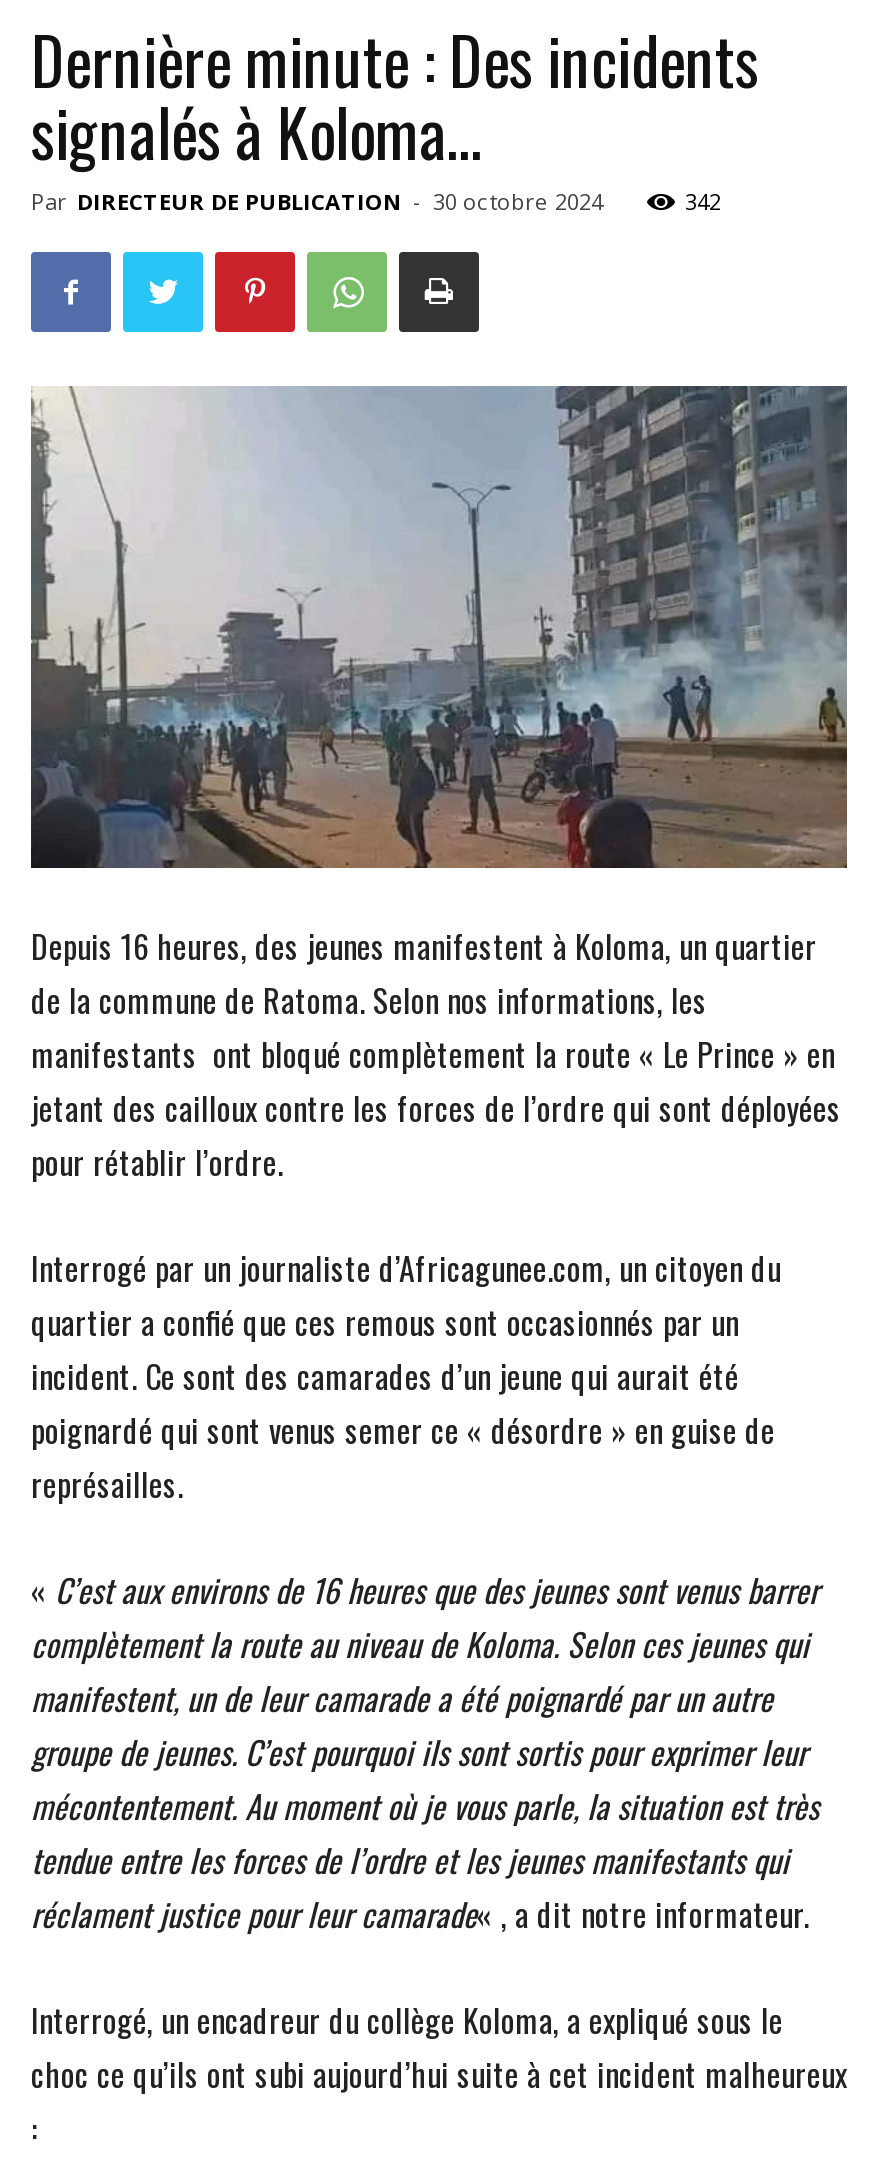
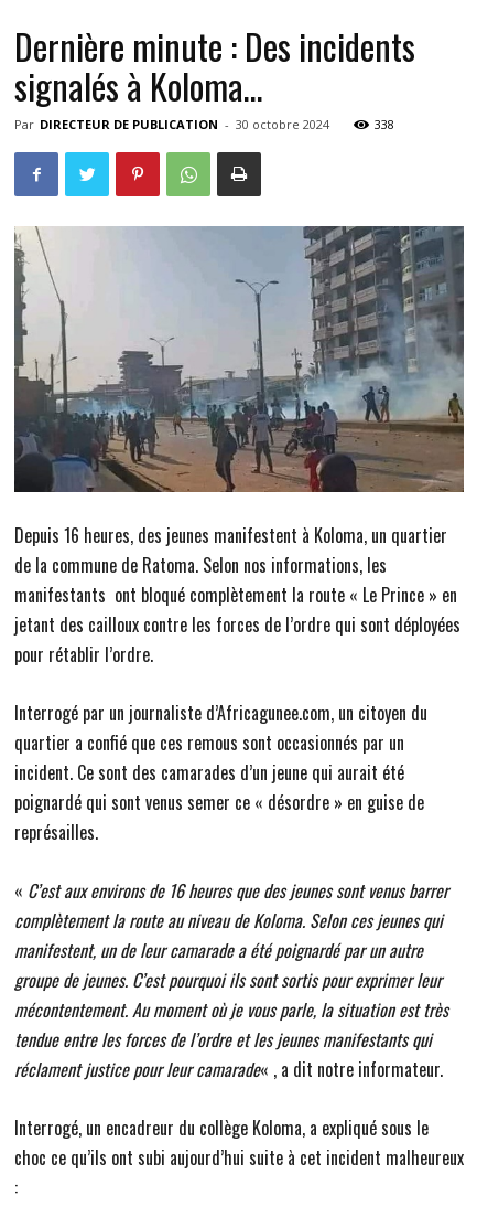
- 342
+ 338
